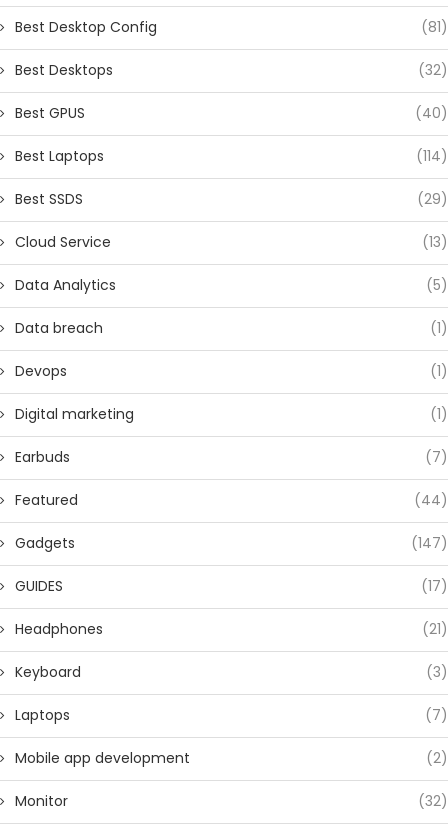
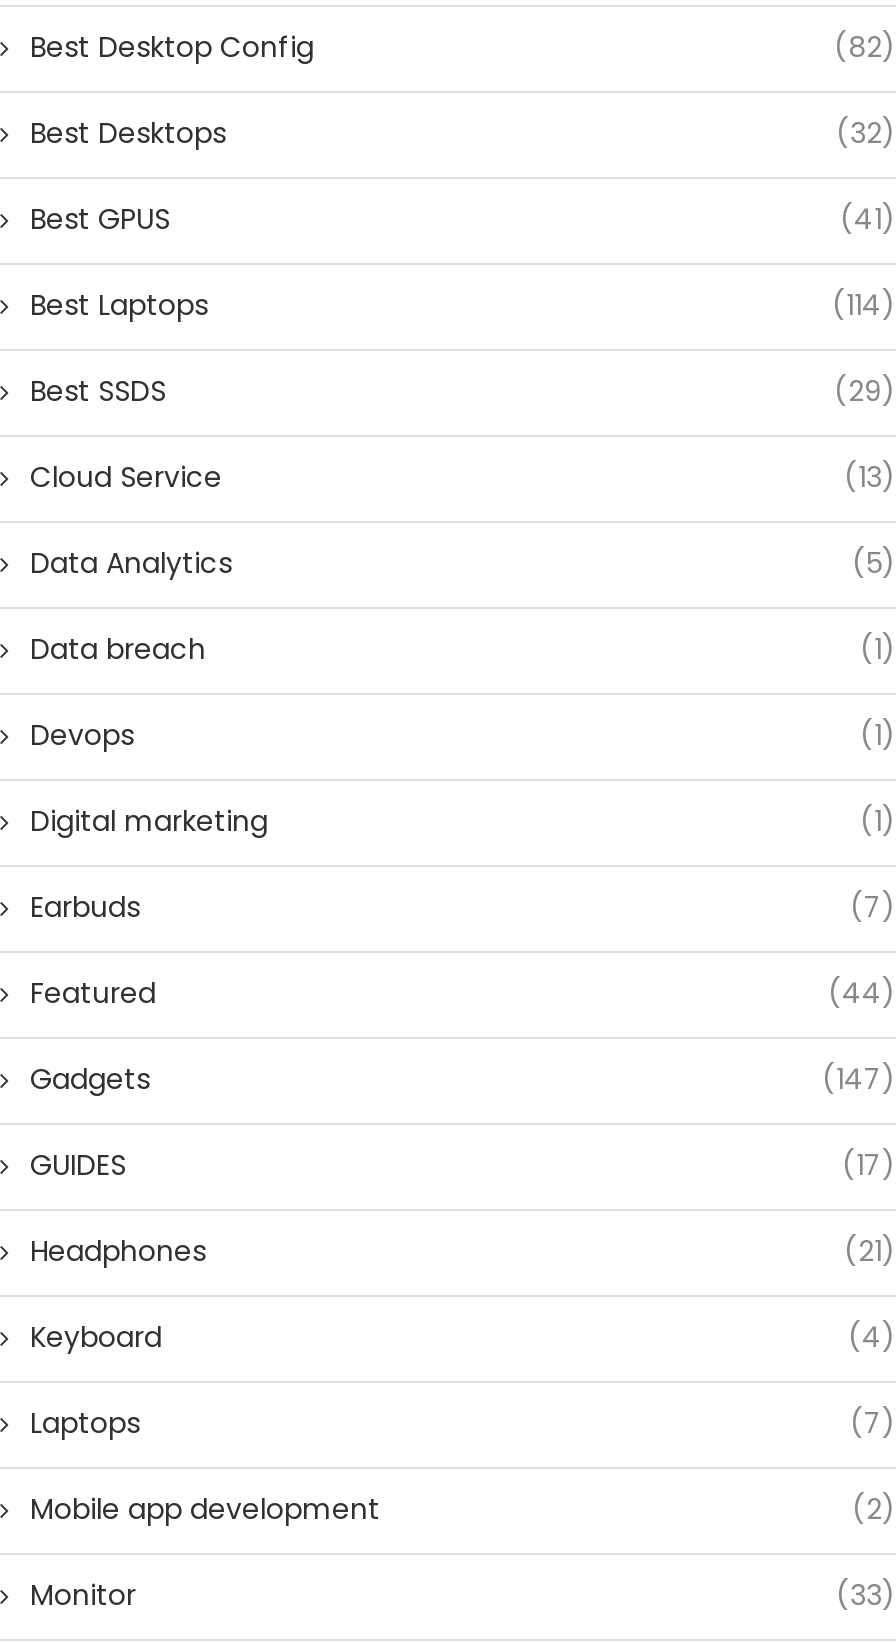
- (81)
+ (82)

- (40)
+ (41)

- (3)
+ (4)

- (32)
+ (33)
